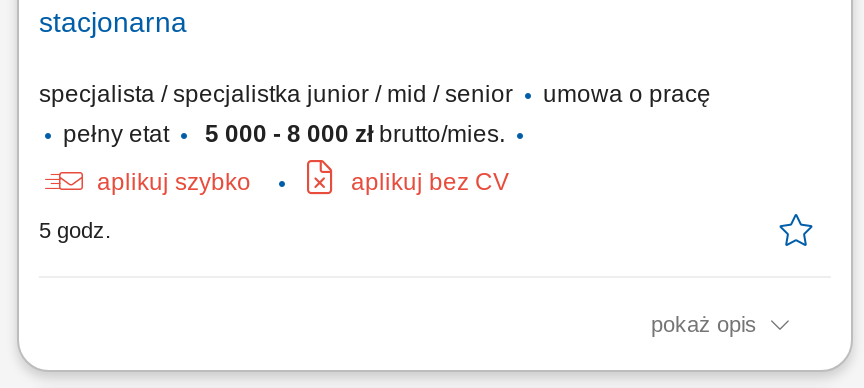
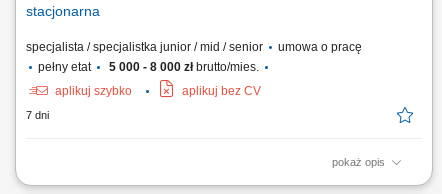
- 5 godz.
+ 7 dni
